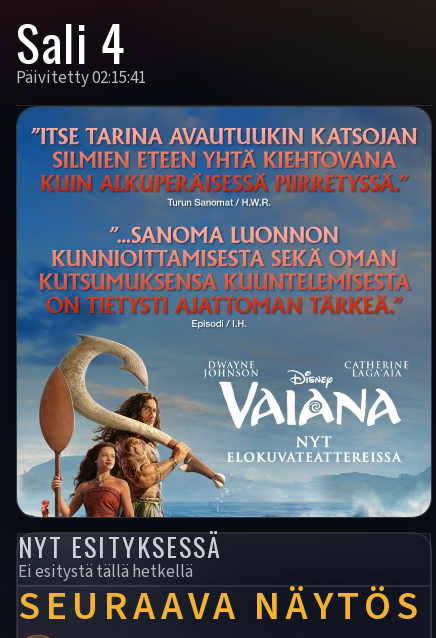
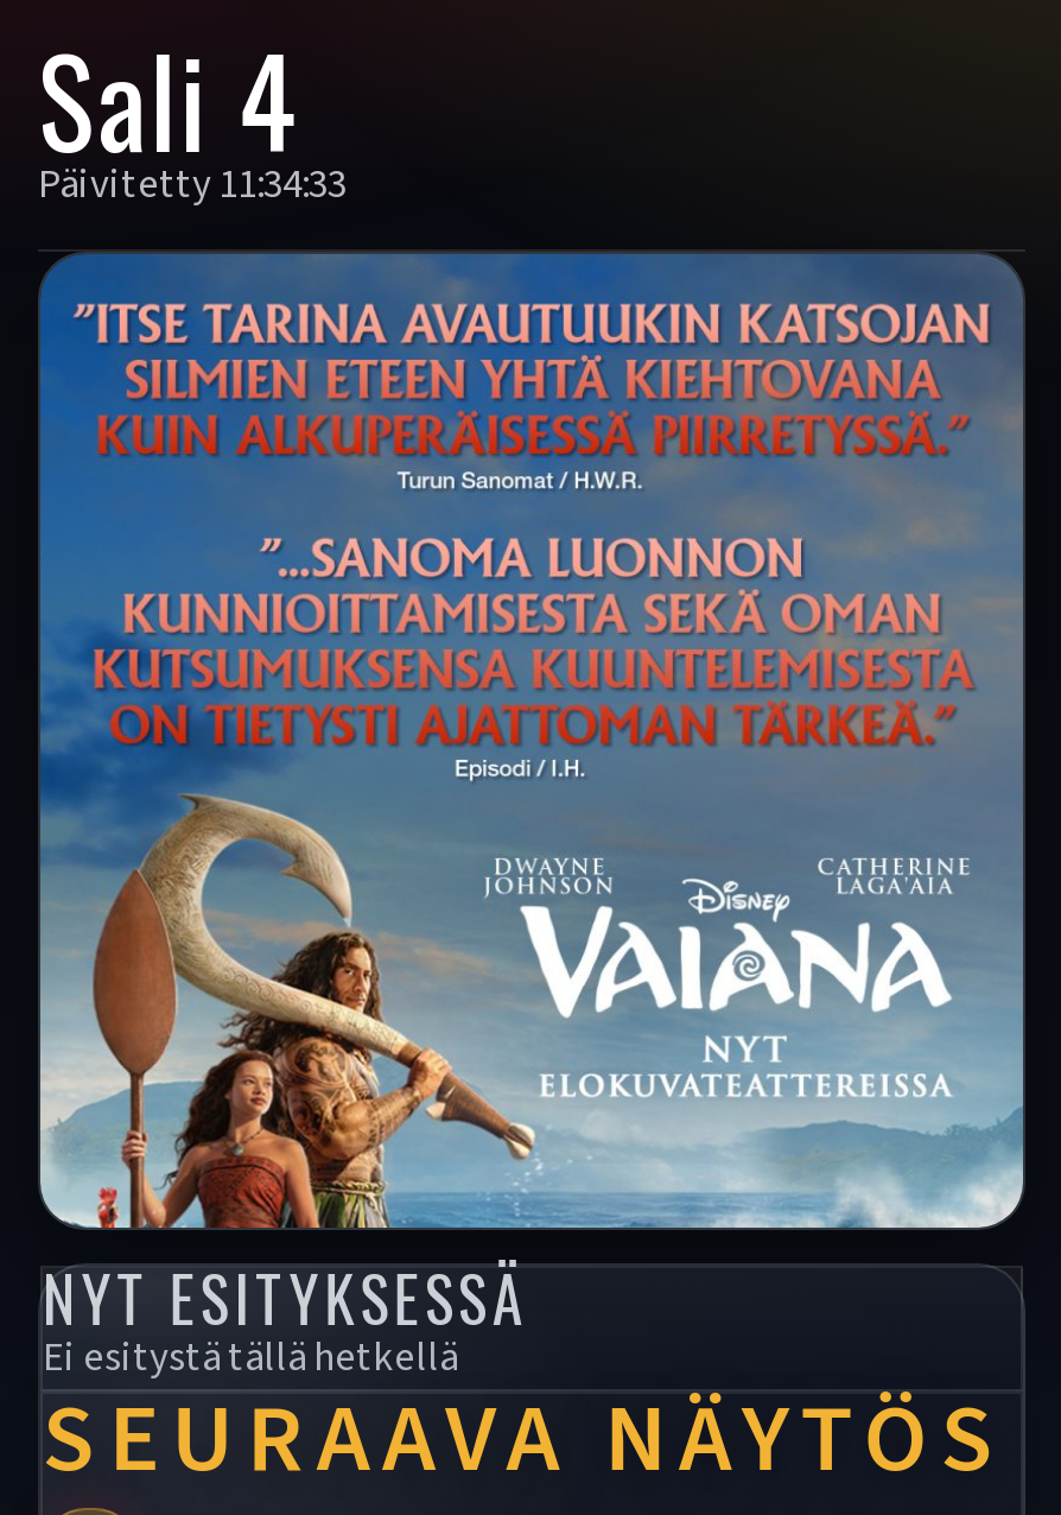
- Päivitetty 02:15:41
+ Päivitetty 11:34:33
